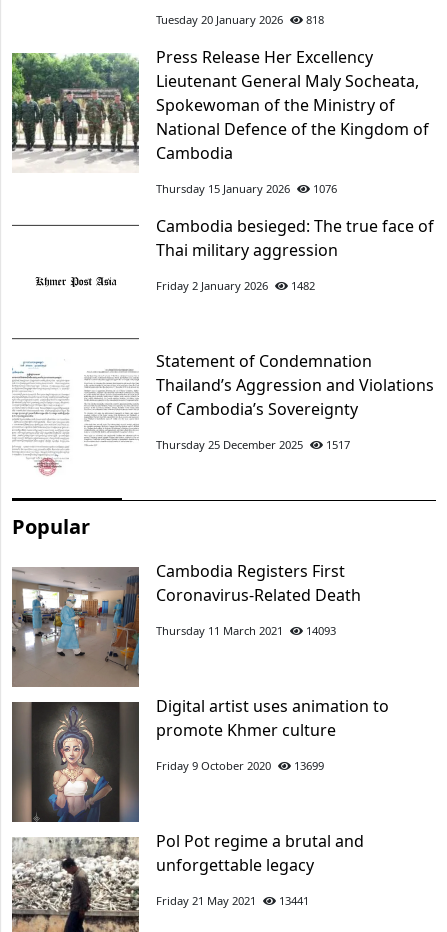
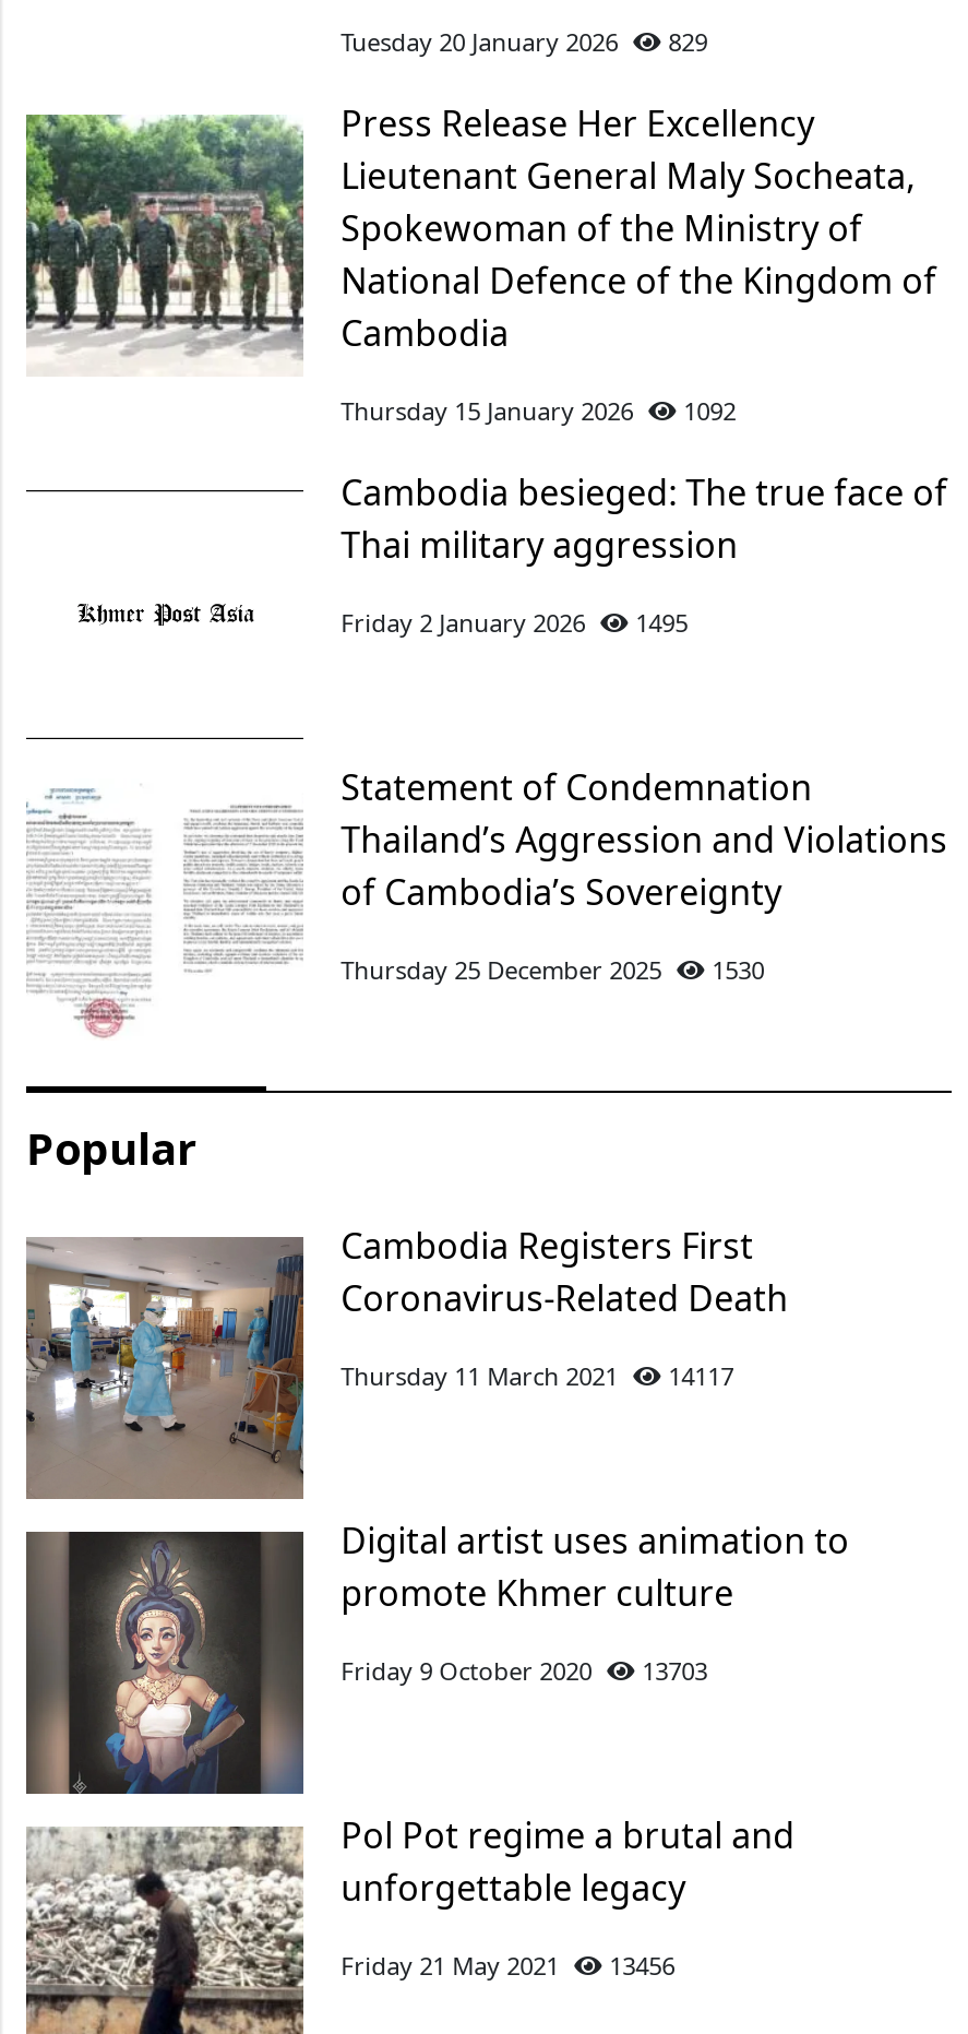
- Tuesday 20 January 2026 818
+ Tuesday 20 January 2026 829

- Thursday 15 January 2026 1076
+ Thursday 15 January 2026 1092

- Friday 2 January 2026 1482
+ Friday 2 January 2026 1495

- Thursday 25 December 2025 1517
+ Thursday 25 December 2025 1530

- Thursday 11 March 2021 14093
+ Thursday 11 March 2021 14117

- Friday 9 October 2020 13699
+ Friday 9 October 2020 13703

- Friday 21 May 2021 13441
+ Friday 21 May 2021 13456
